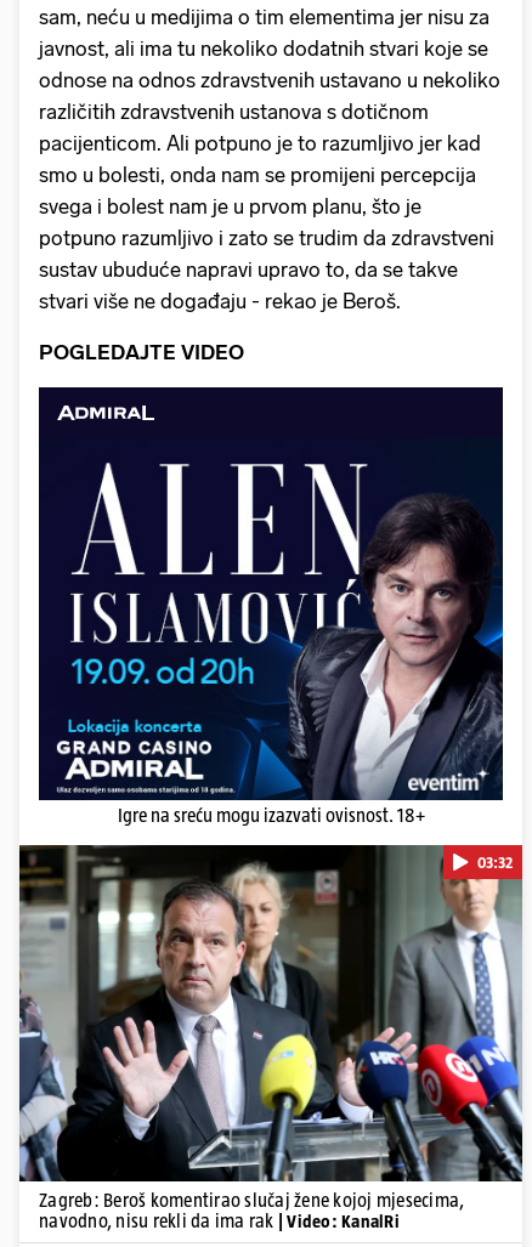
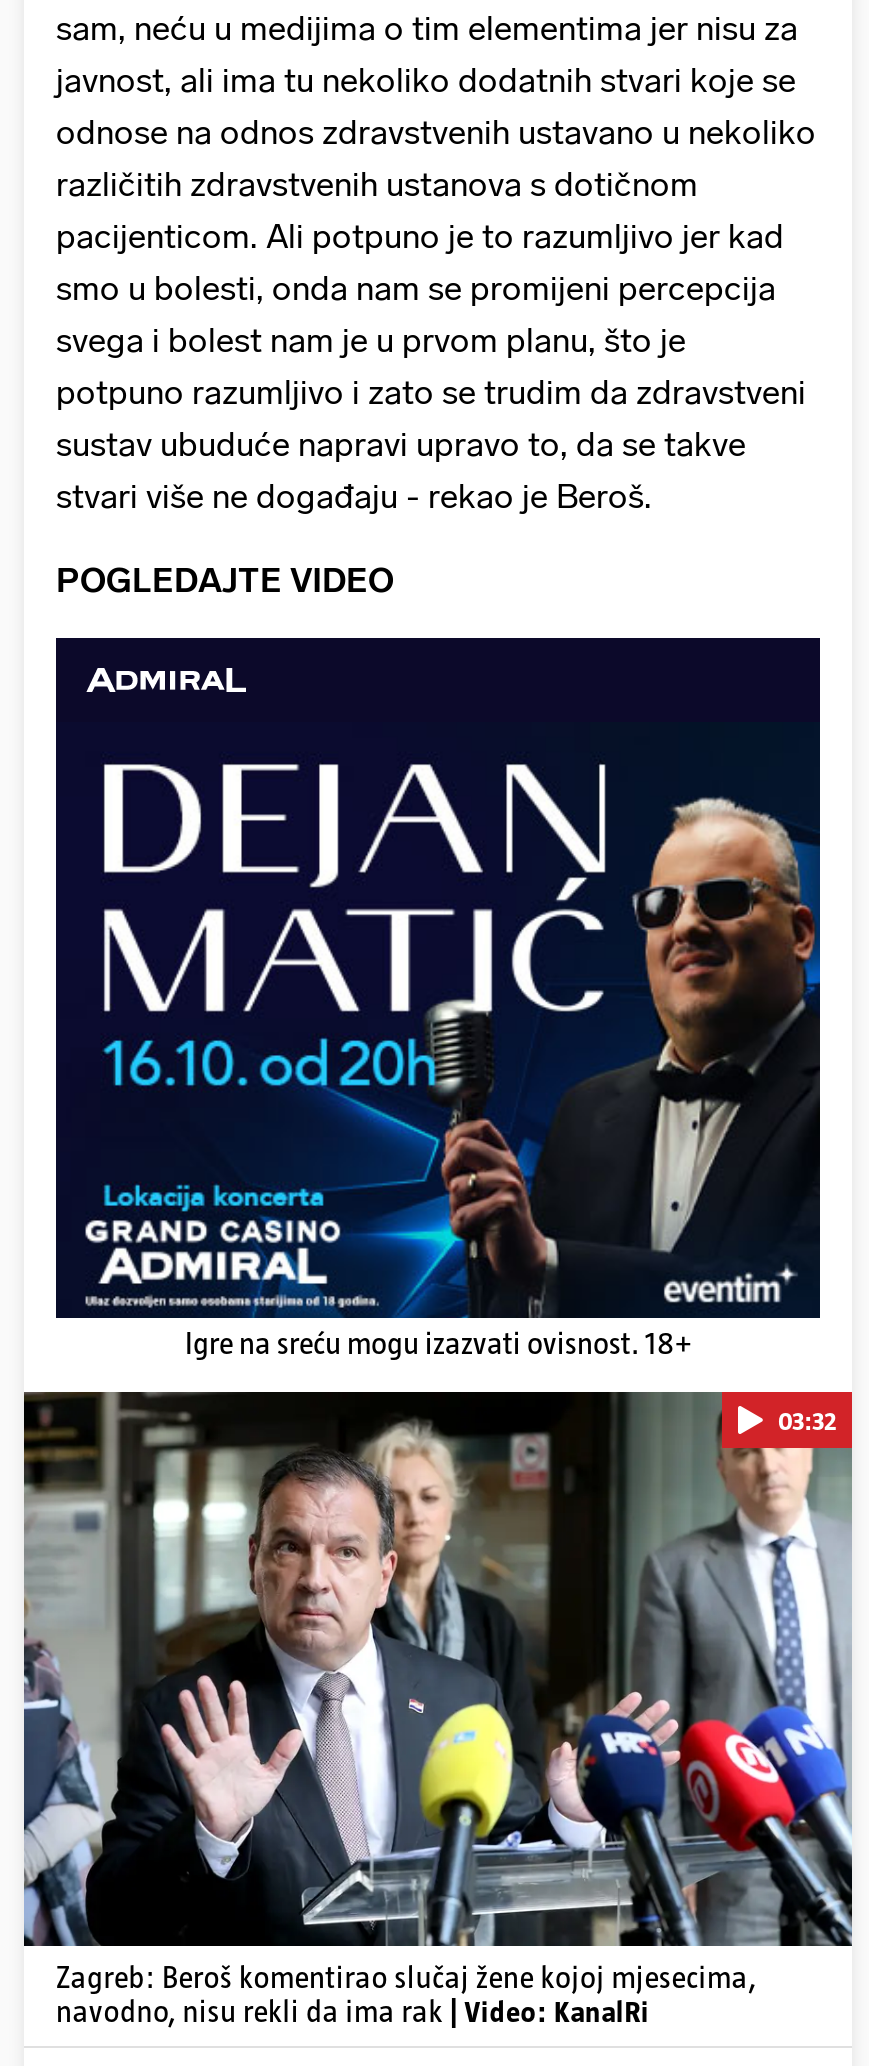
- [image]
+ [image]
